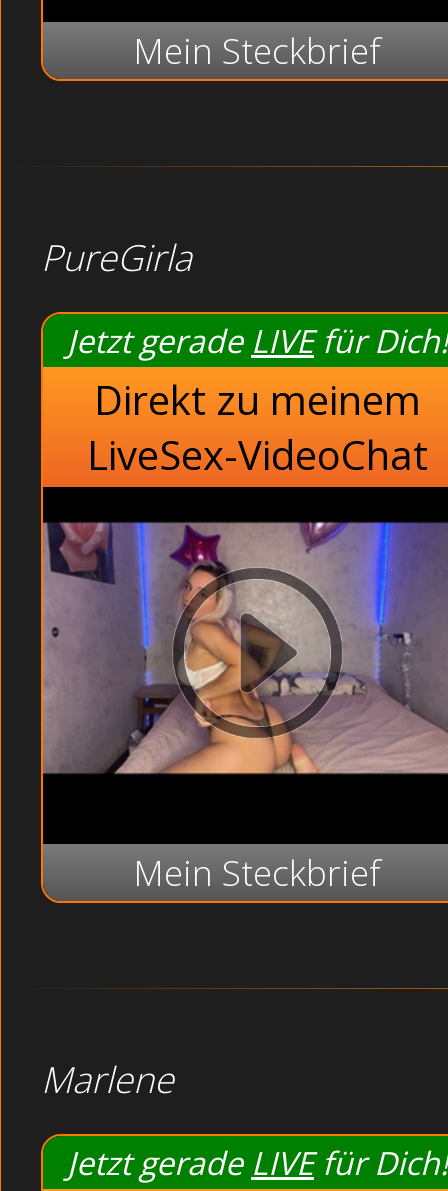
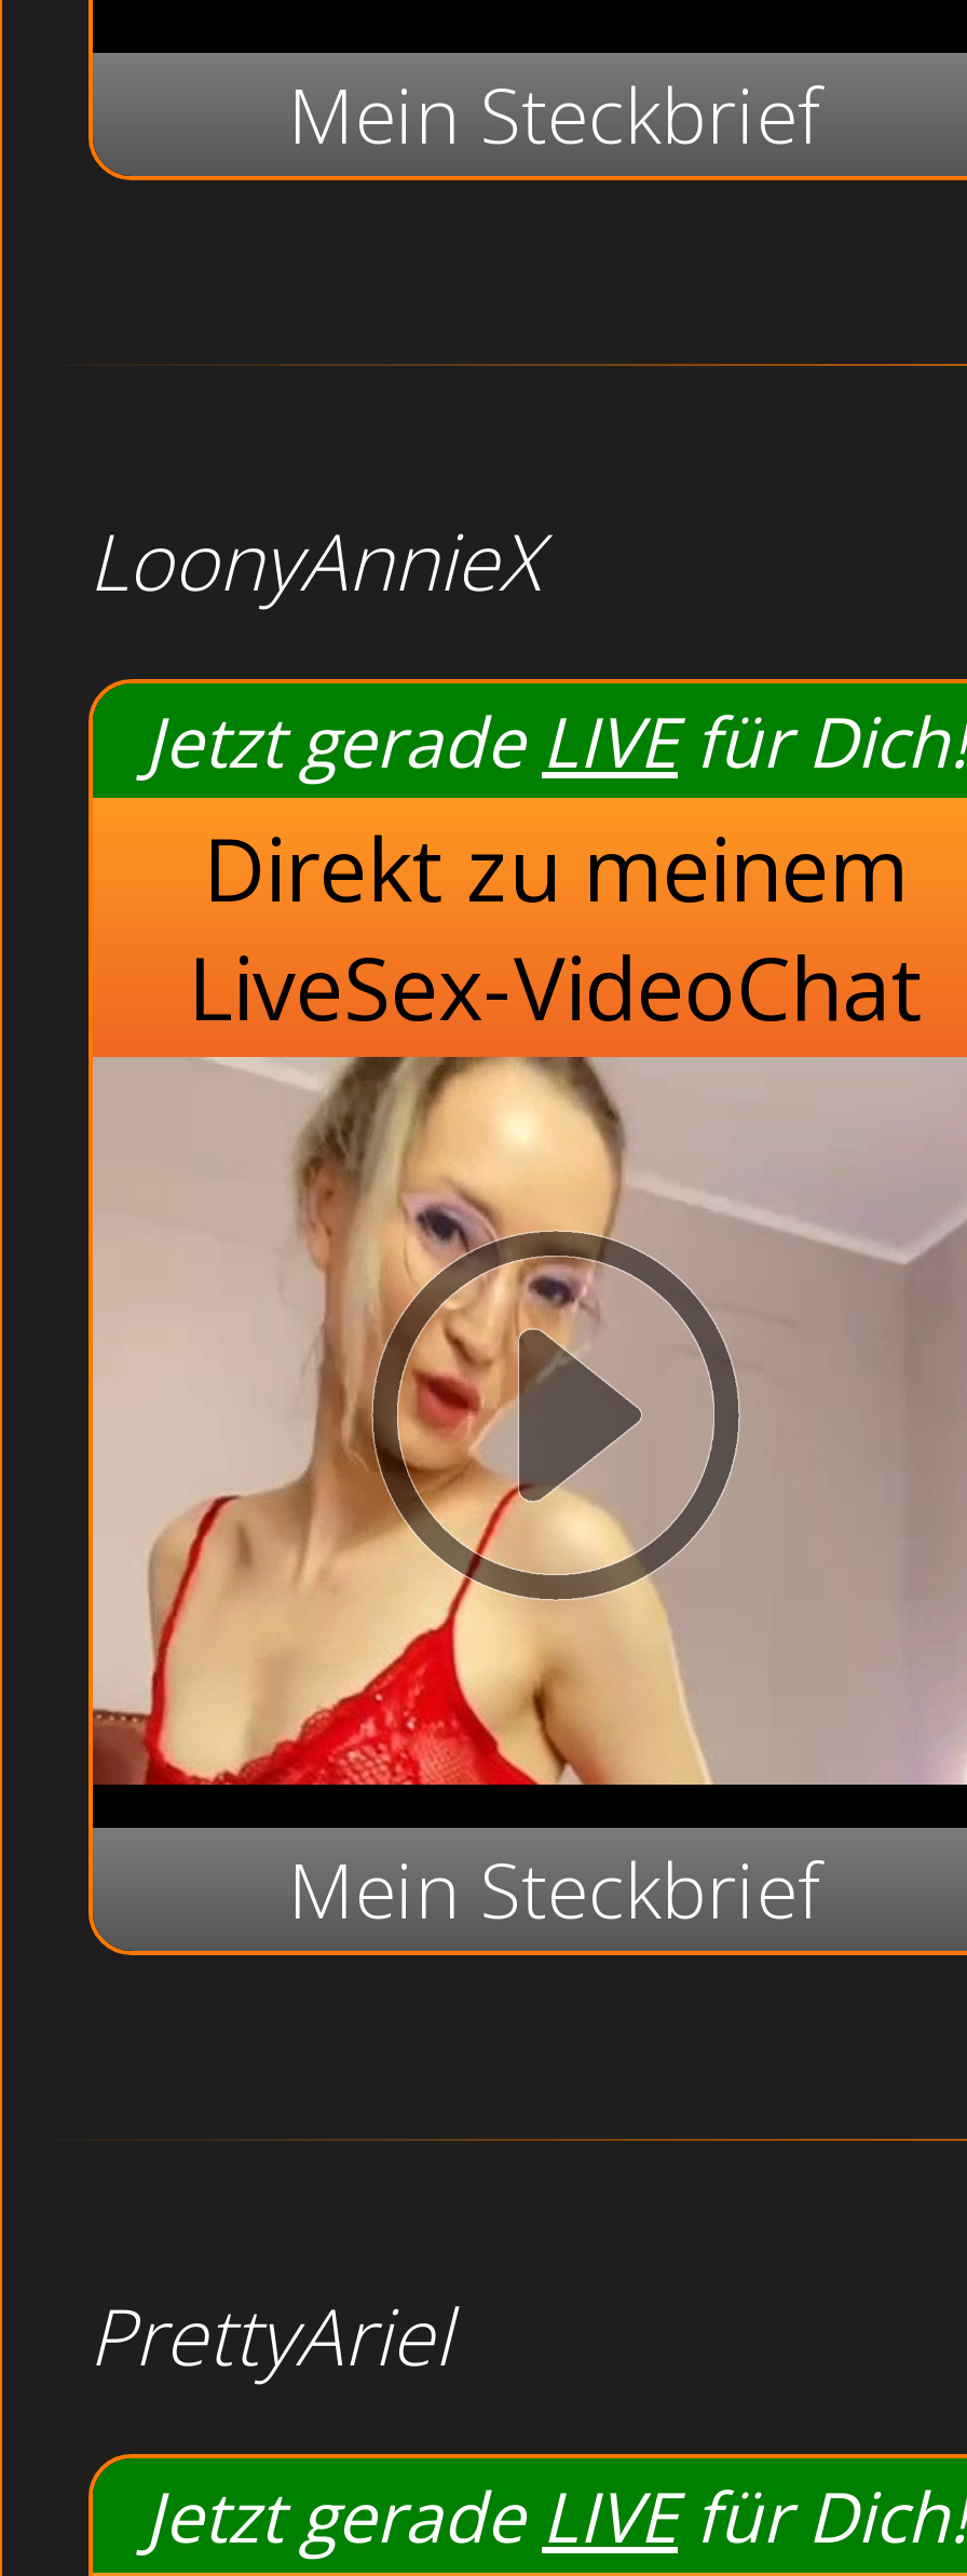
- PureGirla
+ LoonyAnnieX

- [image]
+ [image]

- Marlene
+ PrettyAriel
